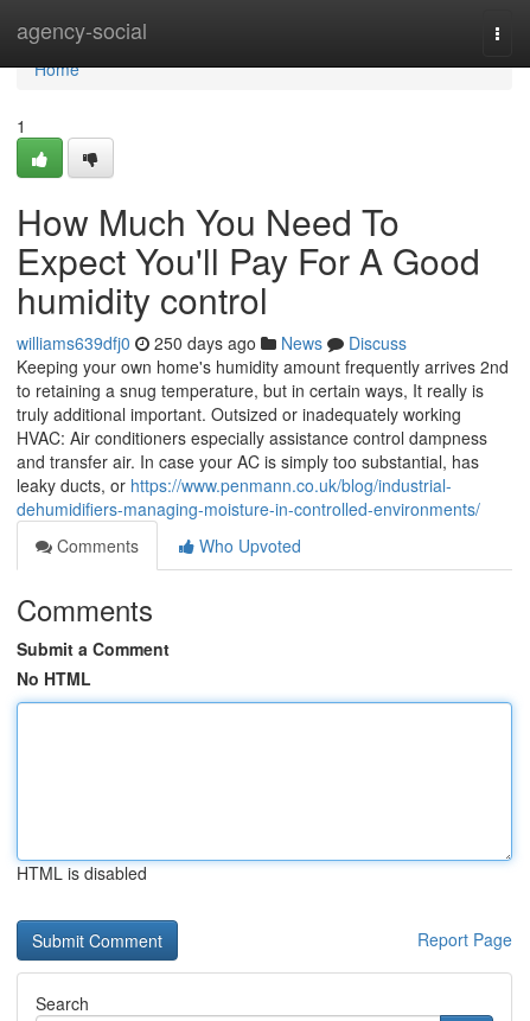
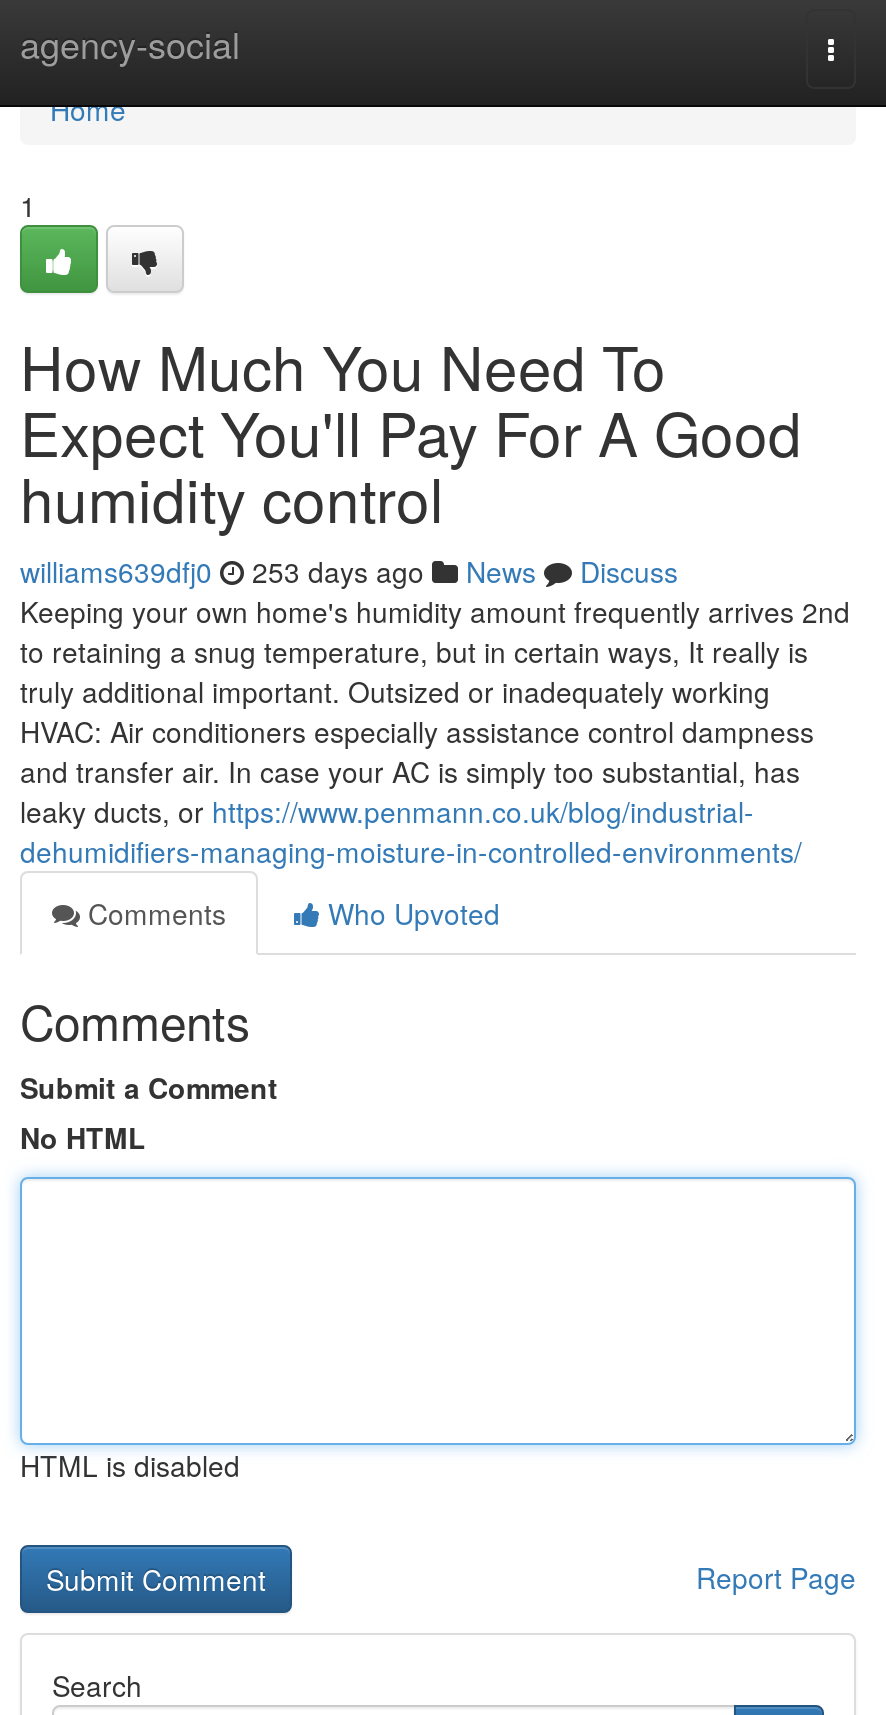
- williams639dfj0 250 days ago News Discuss
+ williams639dfj0 253 days ago News Discuss
